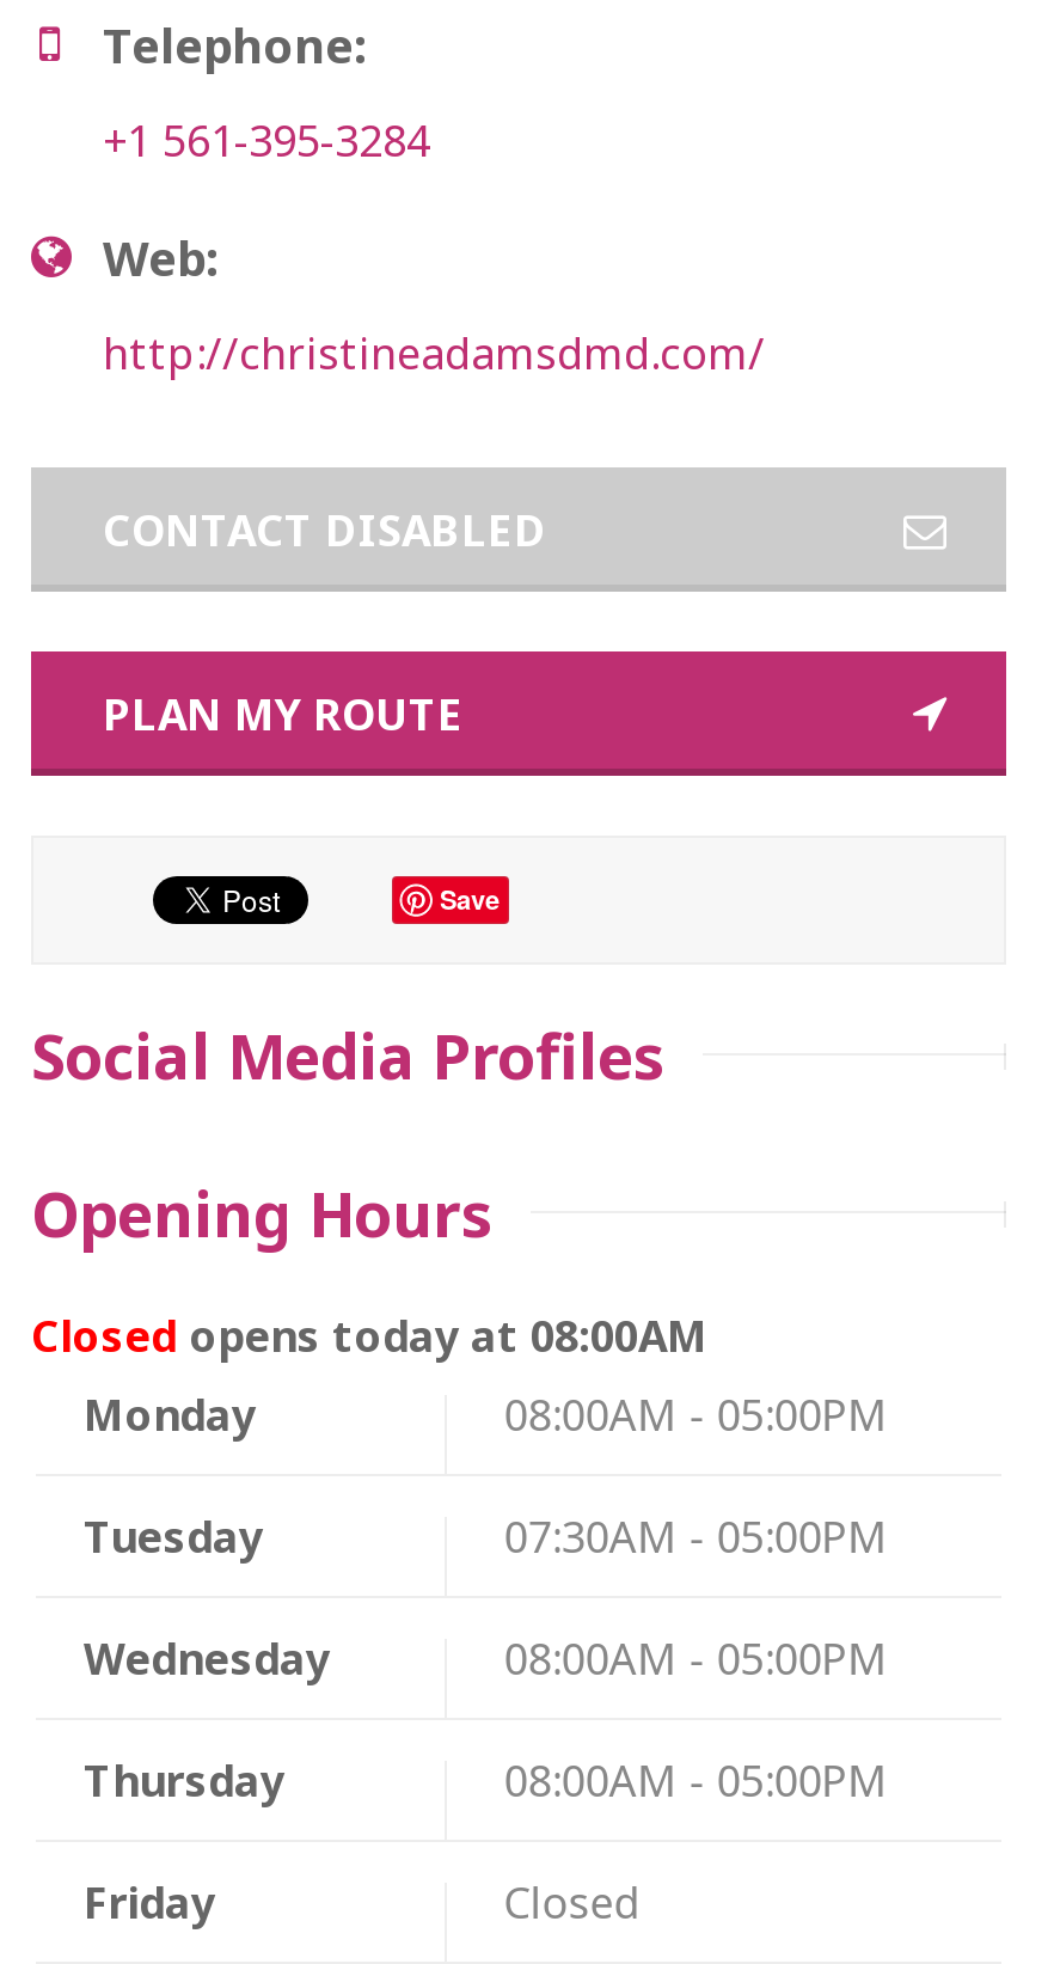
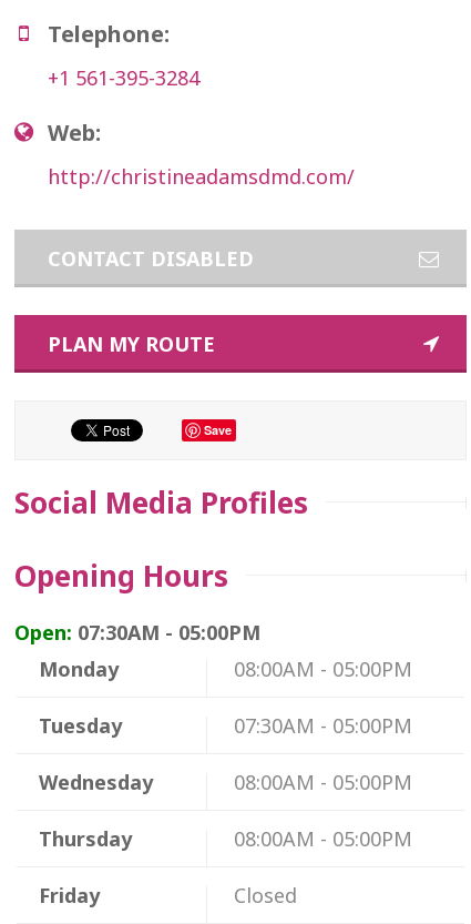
- Closed opens today at 08:00AM
+ Open: 07:30AM - 05:00PM
